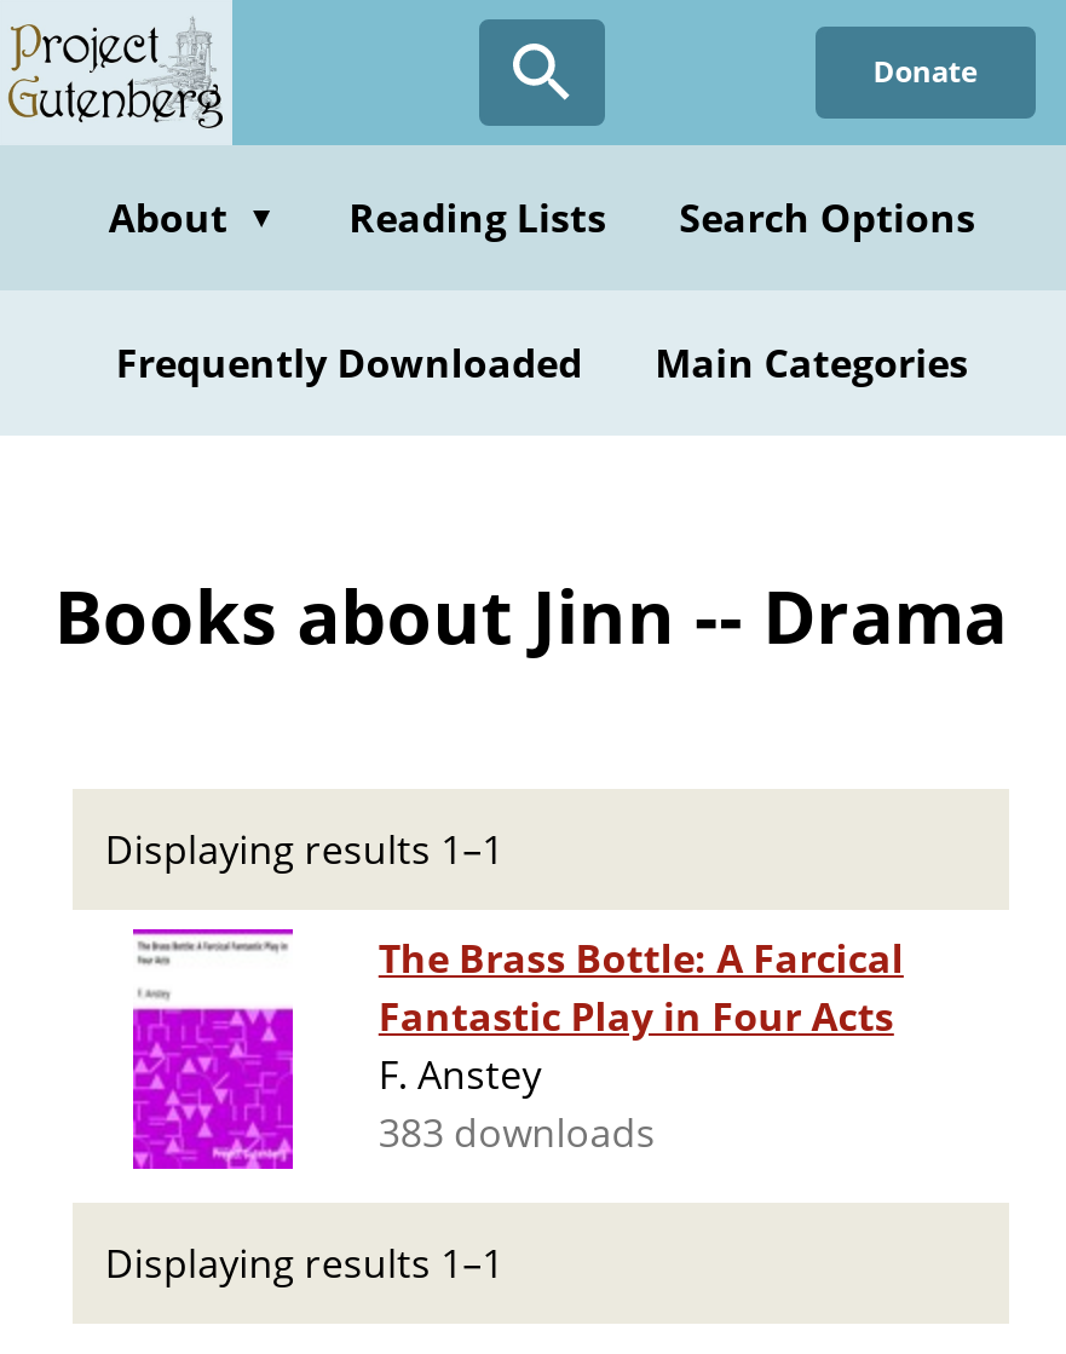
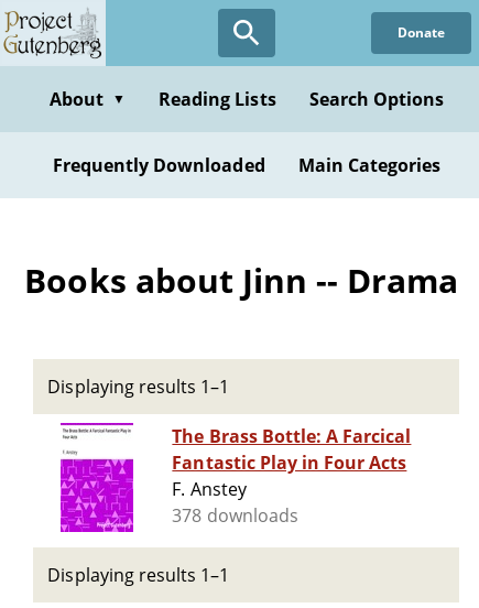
- 383 downloads
+ 378 downloads
